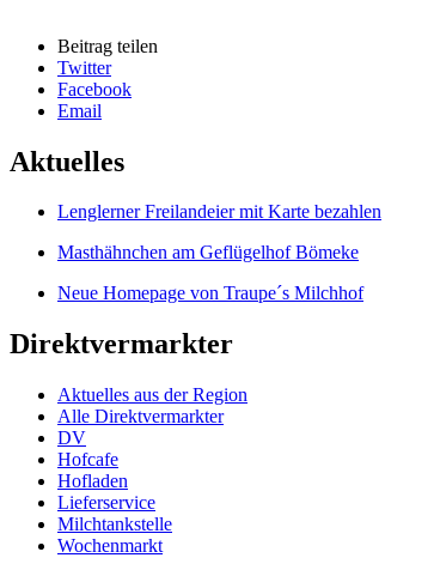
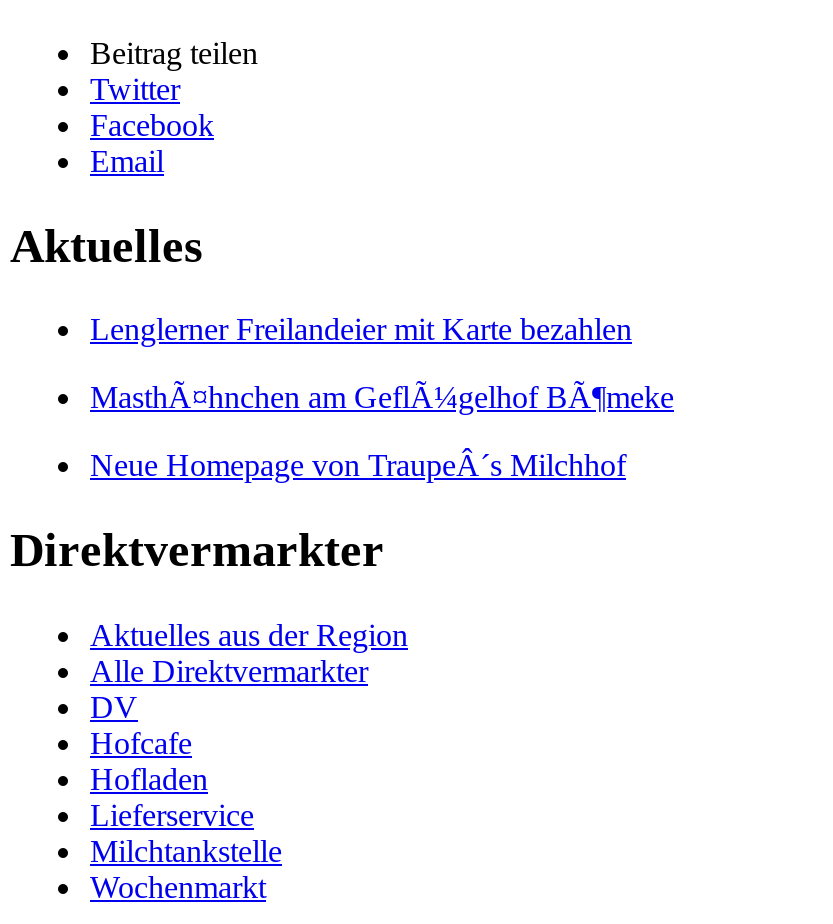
- Masthähnchen am Geflügelhof Bömeke
+ MasthÃ¤hnchen am GeflÃ¼gelhof BÃ¶meke

- Neue Homepage von Traupe´s Milchhof
+ Neue Homepage von TraupeÂ´s Milchhof
